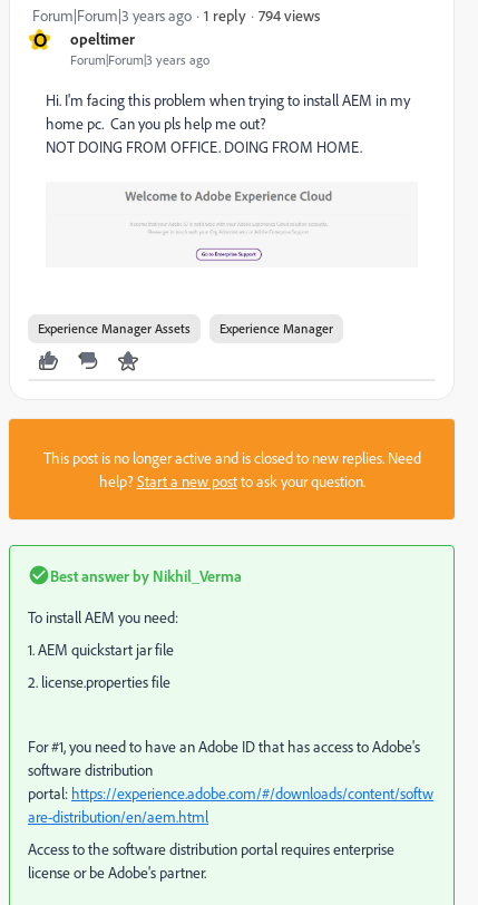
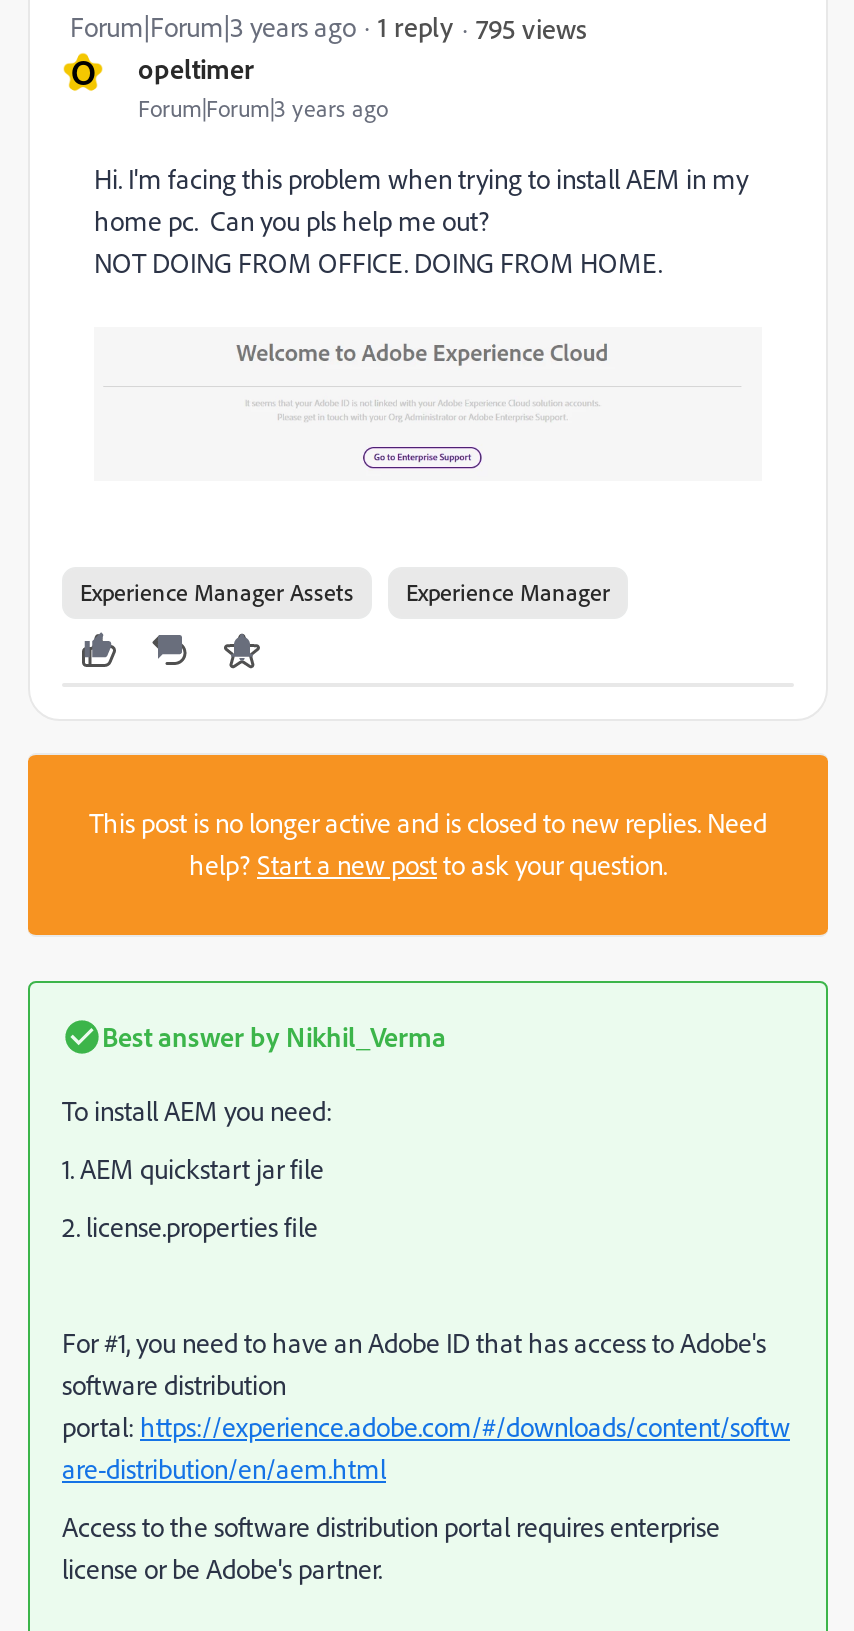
- 794 views
+ 795 views
